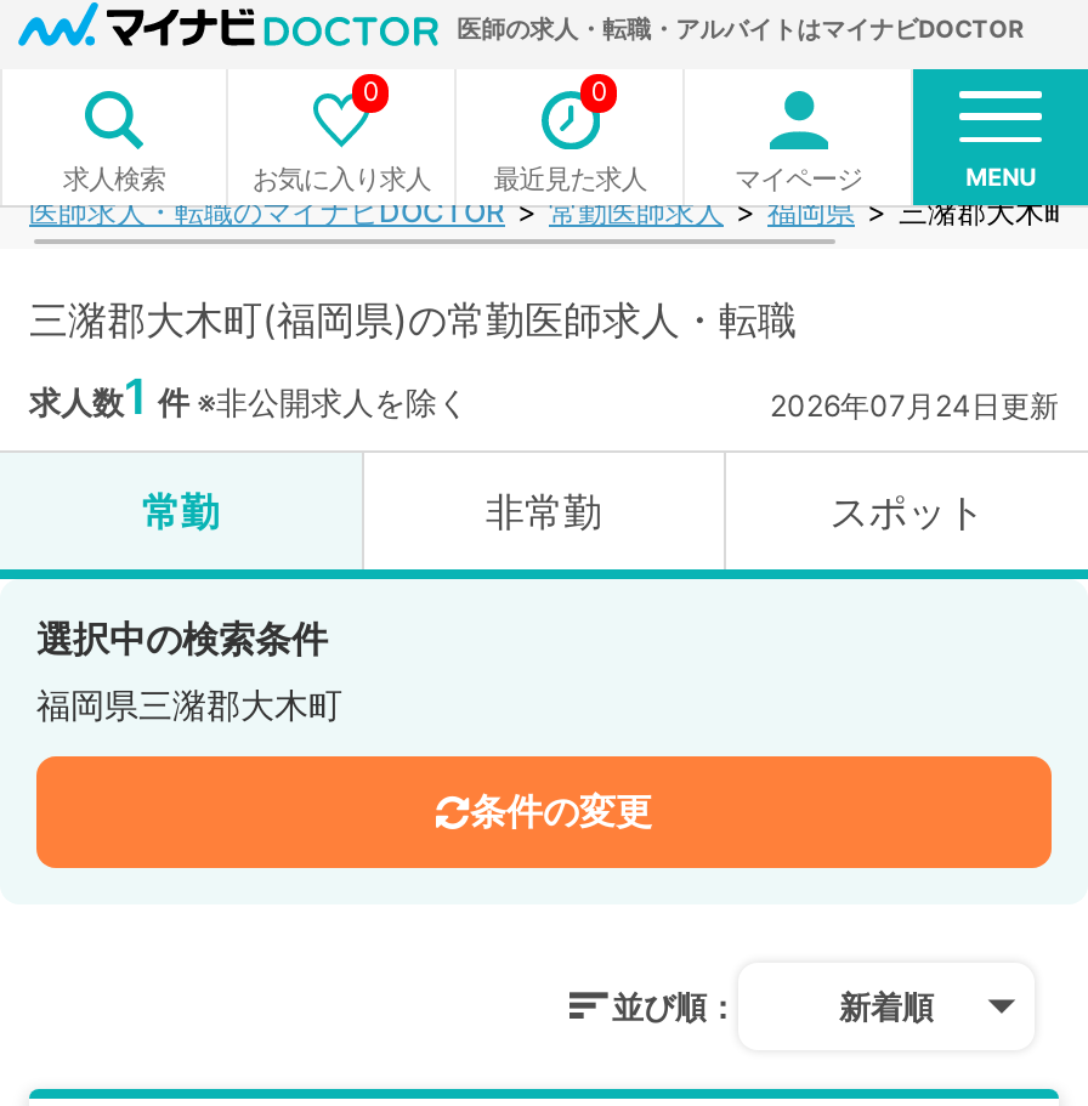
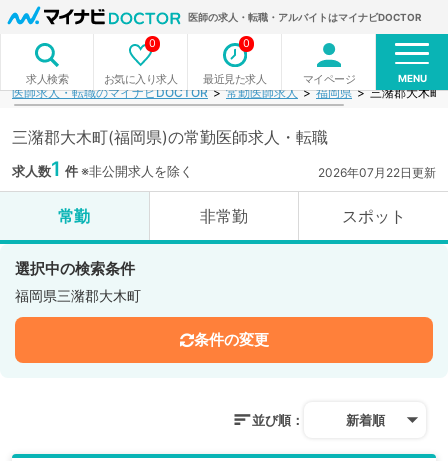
- 2026年07月24日更新
+ 2026年07月22日更新
